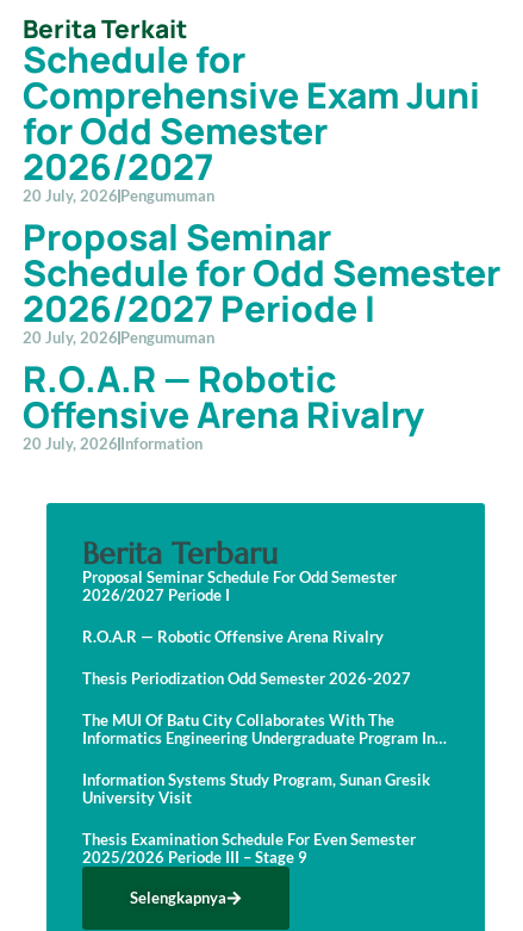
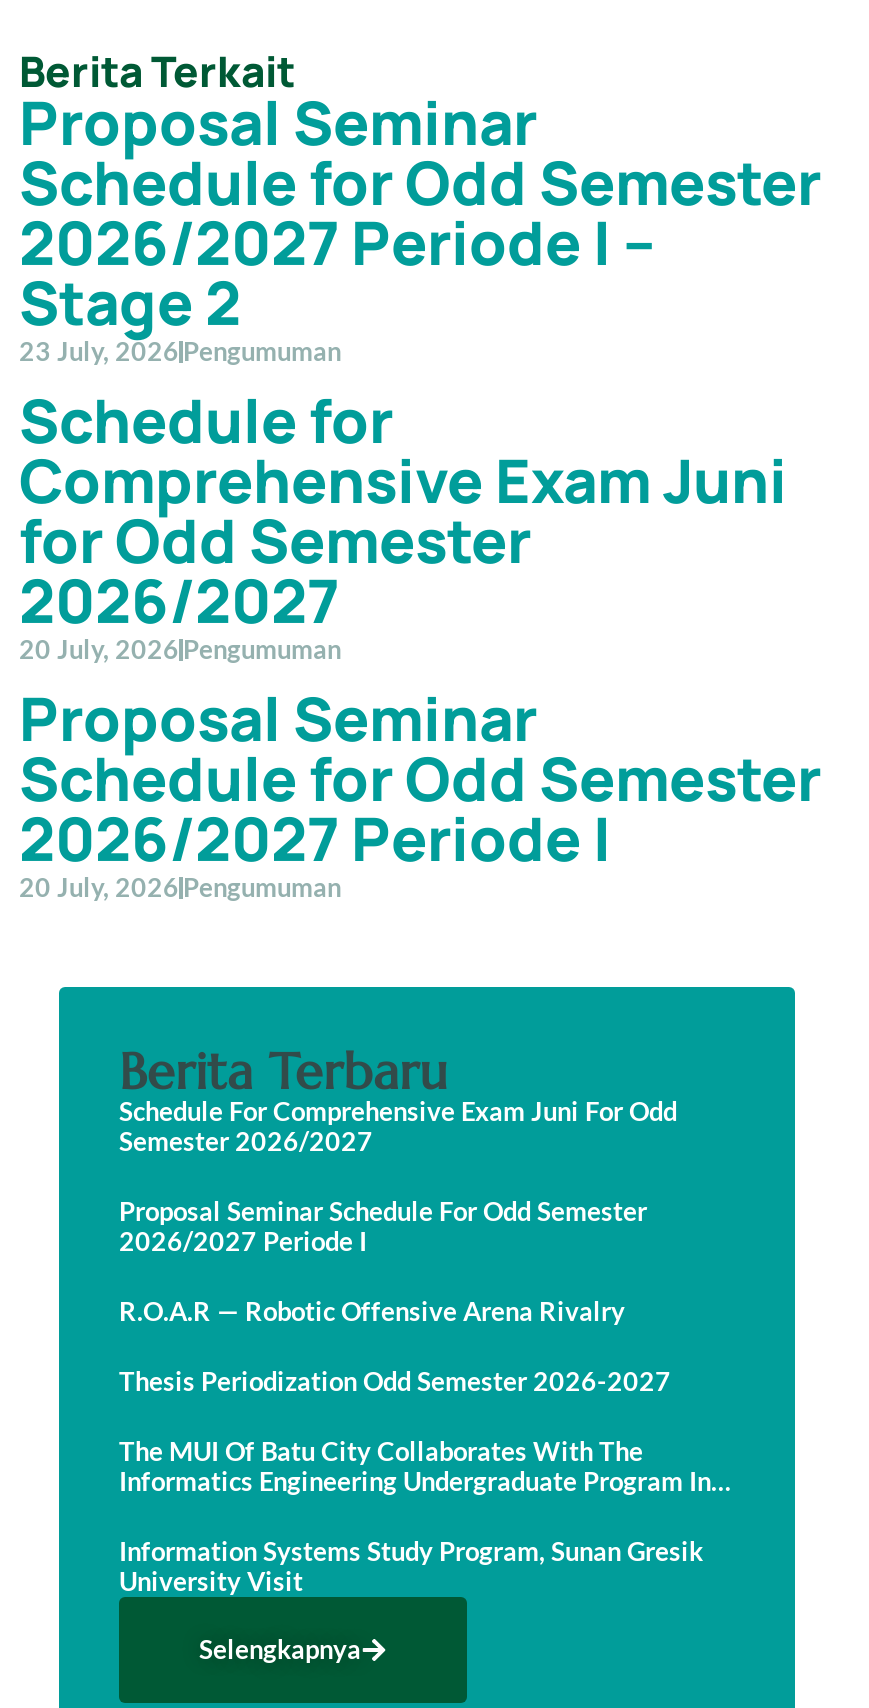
moved down: Schedule for | Comprehensive Exam Juni | for Odd Semester | ... | 2026/2027 Periode I | 20 July, 2026 Pengumuman

+ Proposal Seminar
+ Schedule for Odd Semester
+ 2026/2027 Periode I –
+ Stage 2
+ 23 July, 2026 Pengumuman

- R.O.A.R — Robotic
- Offensive Arena Rivalry
- 20 July, 2026 Information

+ Schedule For Comprehensive Exam Juni For Odd
+ Semester 2026/2027

moved down: Proposal Seminar Schedule For Odd Semester | 2026/2027 Periode I | R.O.A.R — Robotic Offensive Arena Rivalry | Thesis Periodization Odd Semester 2026-2027 | The MUI Of Batu City Collaborates With The | Informatics Engineering Undergraduate Program In | Information Systems Study Program, Sunan Gresik | University Visit

- Thesis Examination Schedule For Even Semester
- 2025/2026 Periode III – Stage 9
